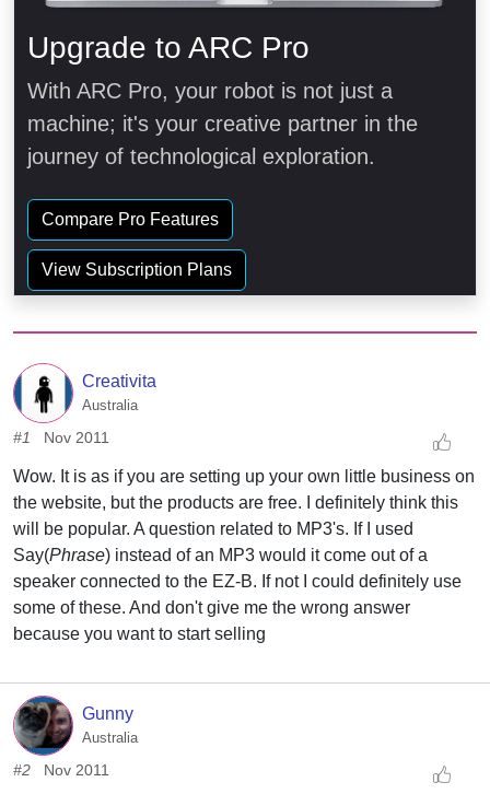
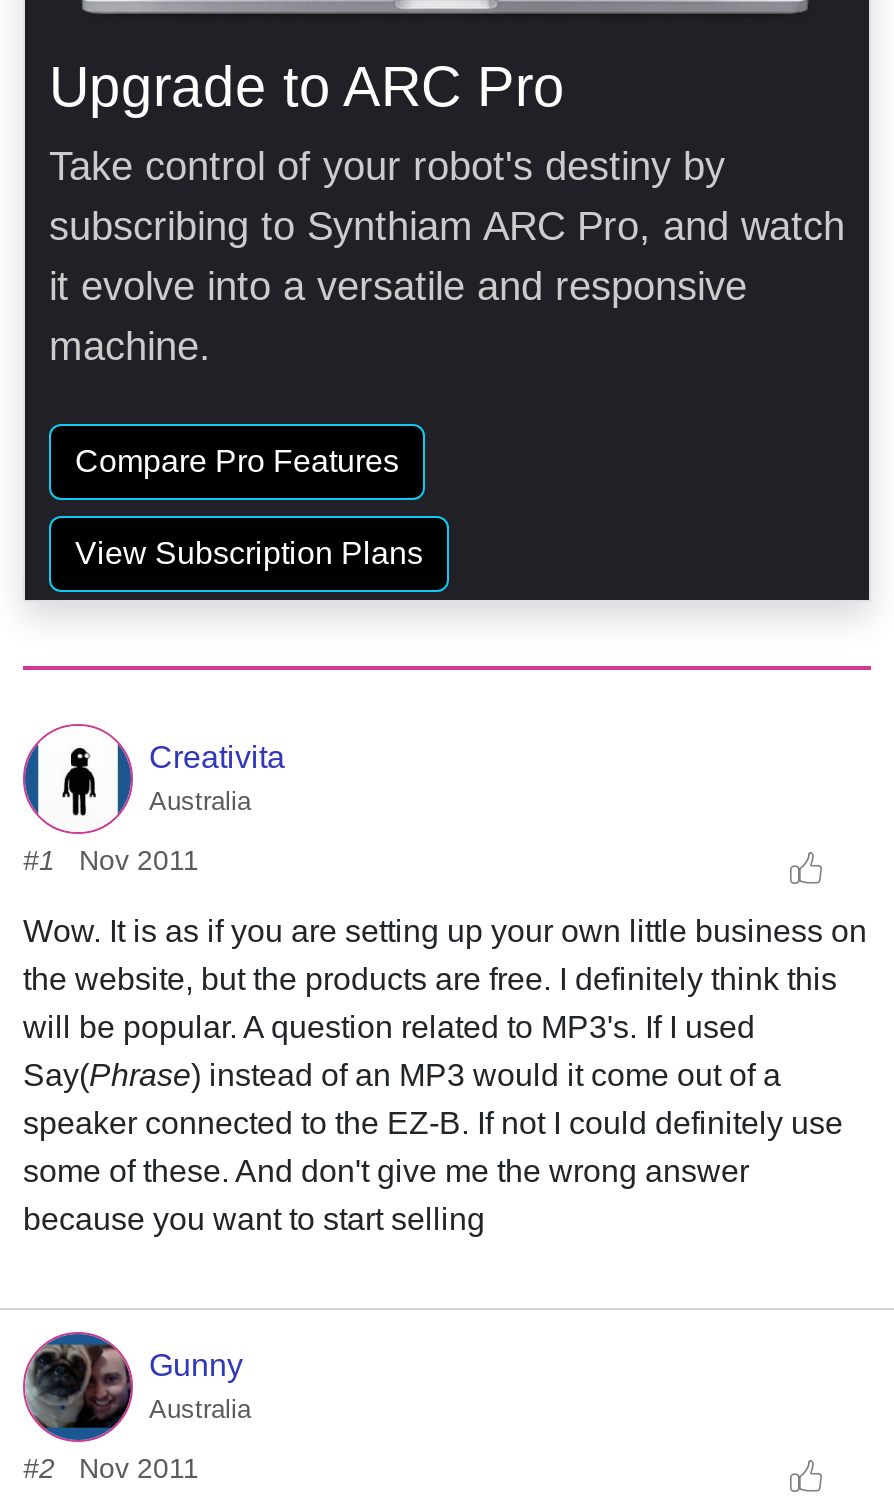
- With ARC Pro, your robot is not just a
- machine; it's your creative partner in the
- journey of technological exploration.
+ Take control of your robot's destiny by
+ subscribing to Synthiam ARC Pro, and watch
+ it evolve into a versatile and responsive
+ machine.
